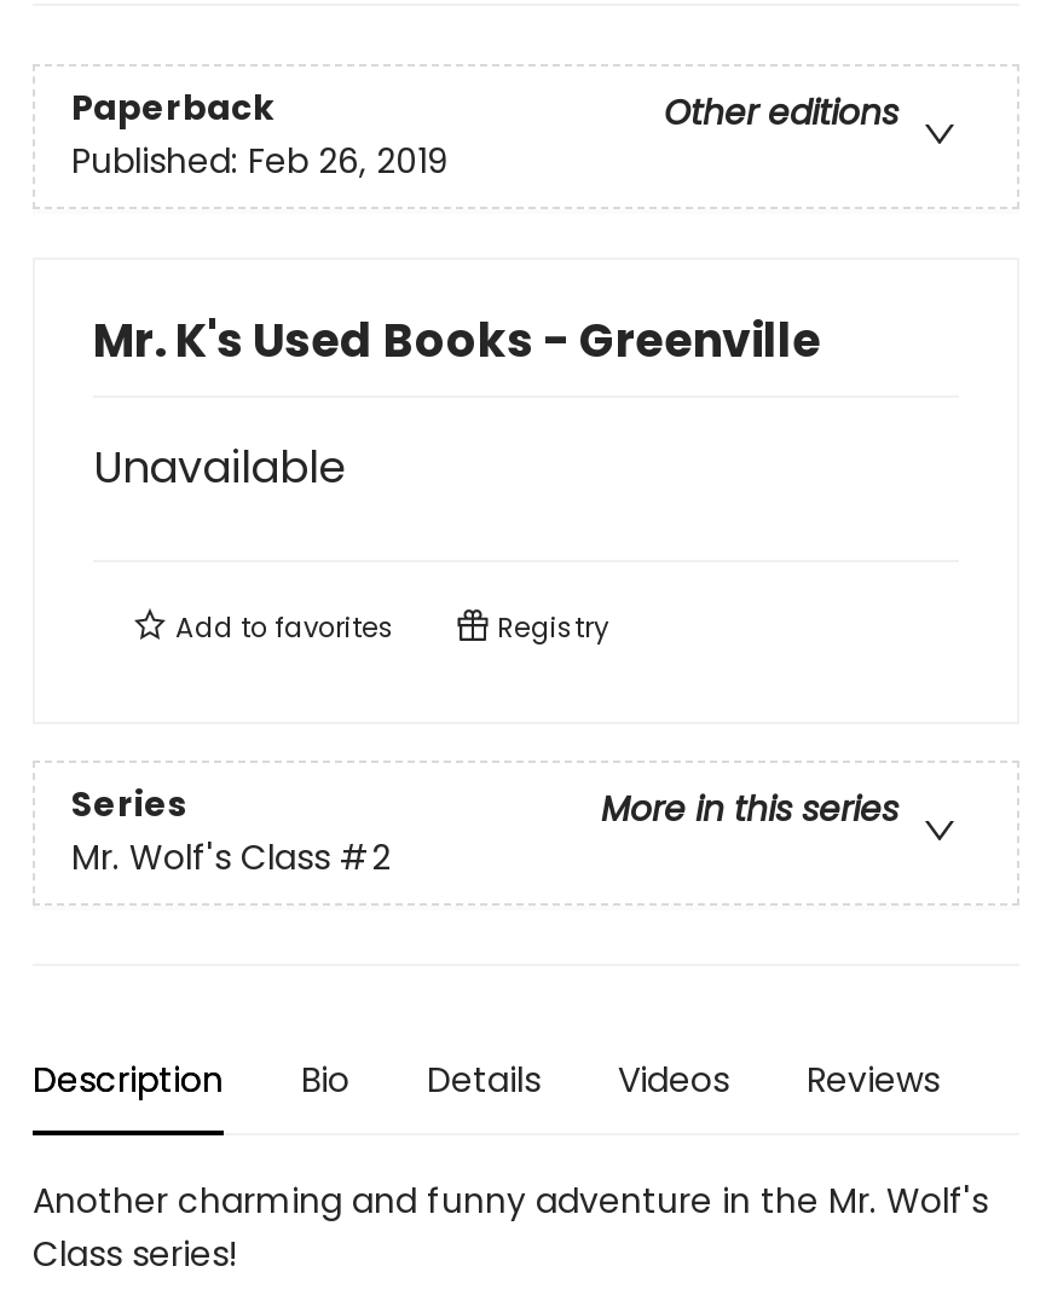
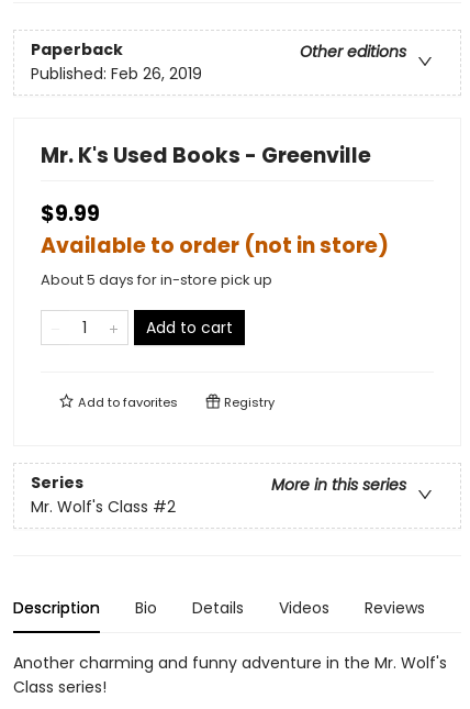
- Unavailable
+ $9.99
+ Available to order (not in store)
+ About 5 days for in-store pick up
+ Add to cart
